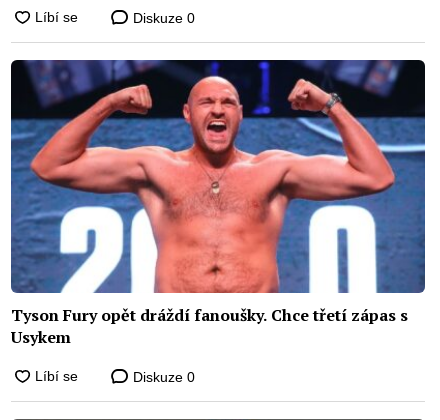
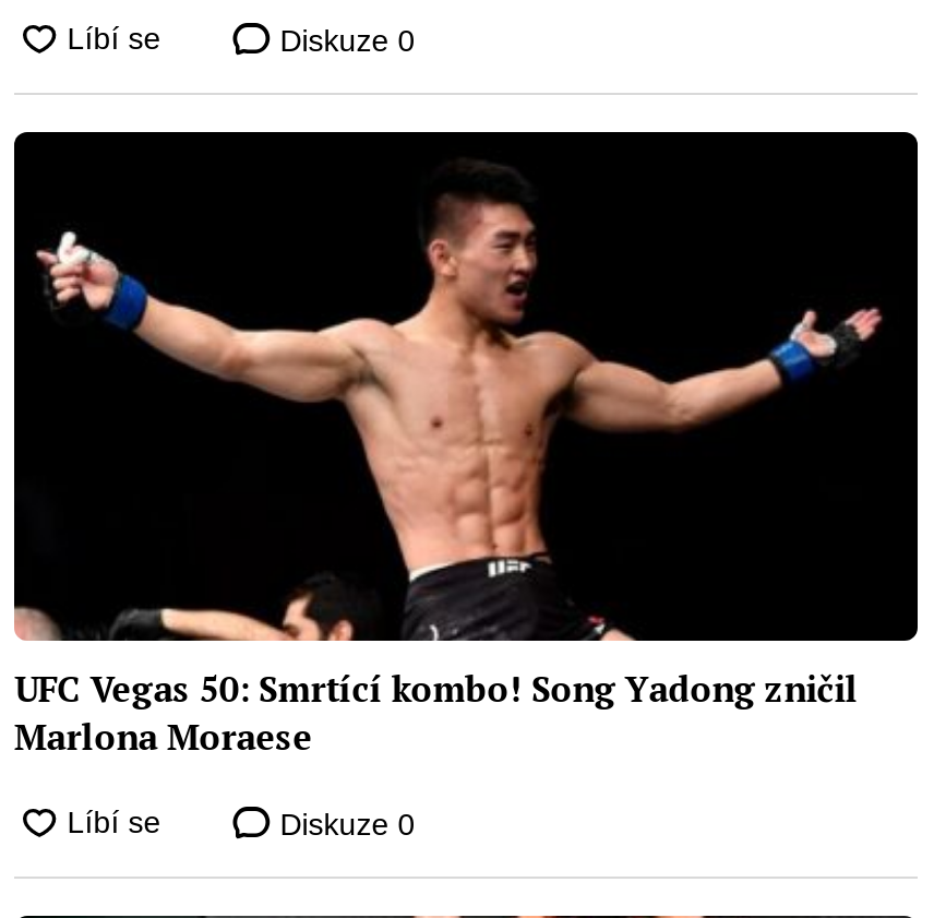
- [image]
- Tyson Fury opět dráždí fanoušky. Chce třetí zápas s
- Usykem
+ [image]
+ UFC Vegas 50: Smrtící kombo! Song Yadong zničil
+ Marlona Moraese
